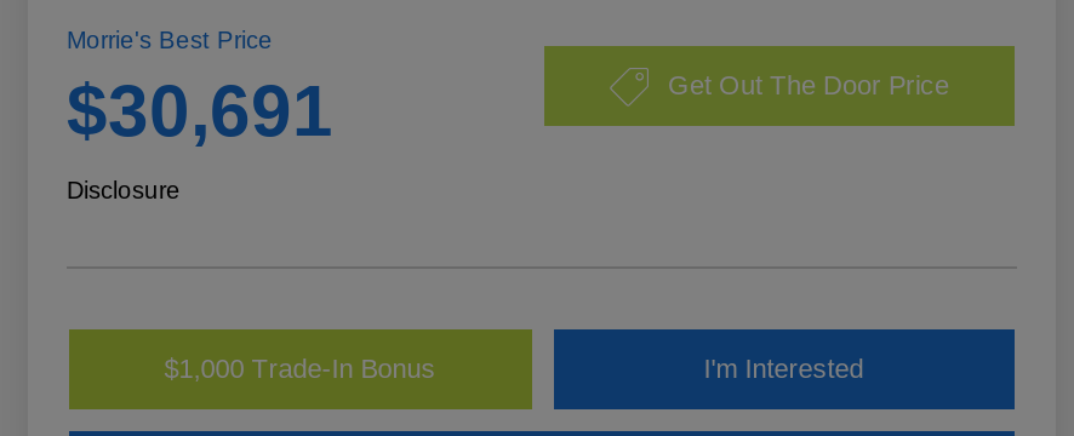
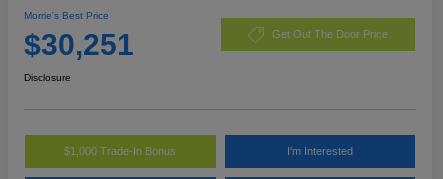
- $30,691
+ $30,251
